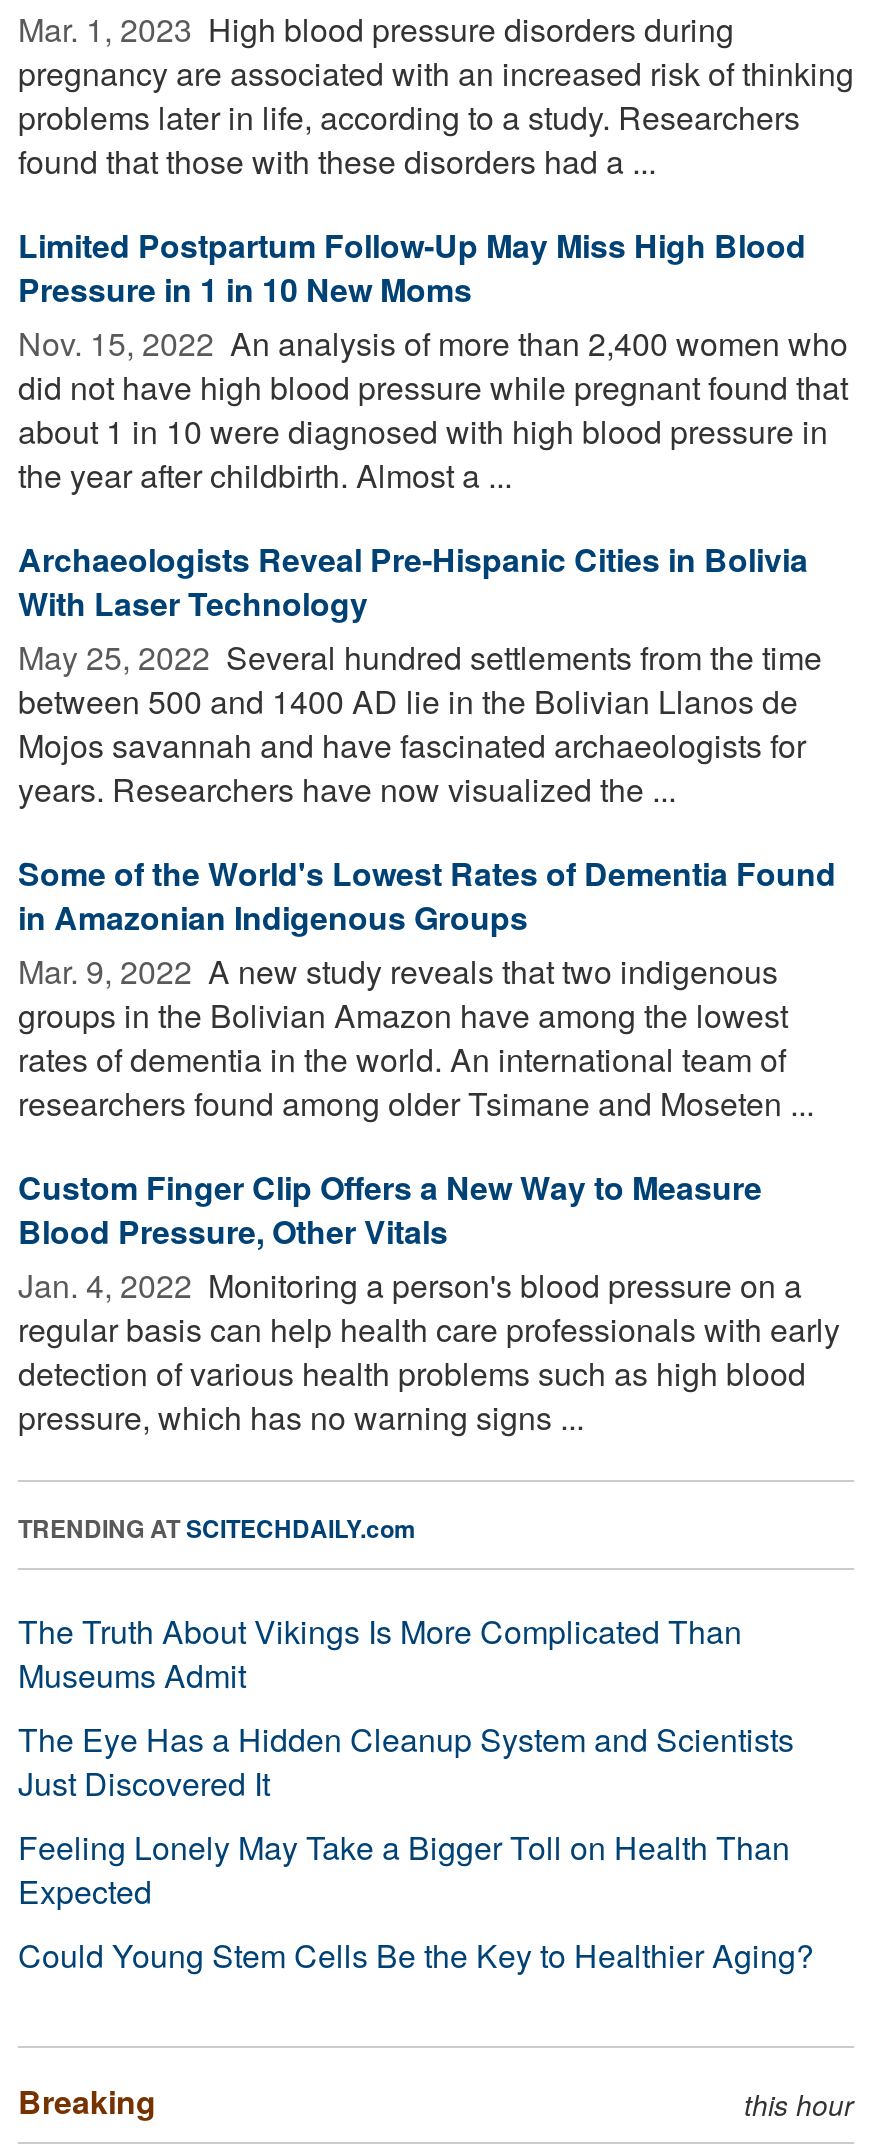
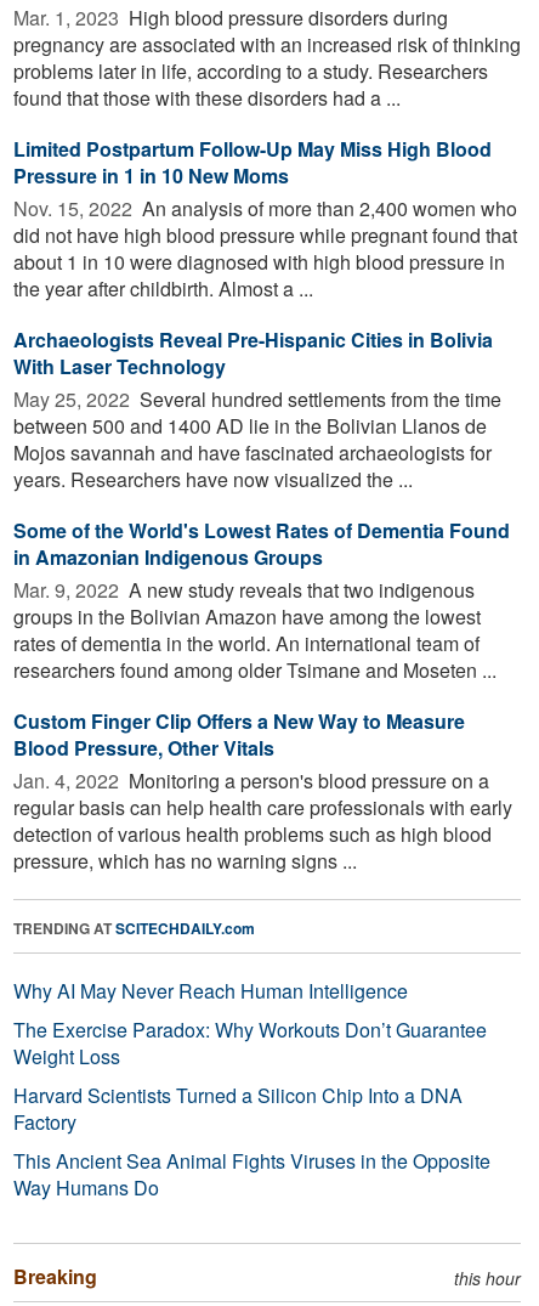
- The Truth About Vikings Is More Complicated Than
- Museums Admit
- The Eye Has a Hidden Cleanup System and Scientists
- Just Discovered It
- Feeling Lonely May Take a Bigger Toll on Health Than
- Expected
- Could Young Stem Cells Be the Key to Healthier Aging?
+ Why AI May Never Reach Human Intelligence
+ The Exercise Paradox: Why Workouts Don’t Guarantee
+ Weight Loss
+ Harvard Scientists Turned a Silicon Chip Into a DNA
+ Factory
+ This Ancient Sea Animal Fights Viruses in the Opposite
+ Way Humans Do
